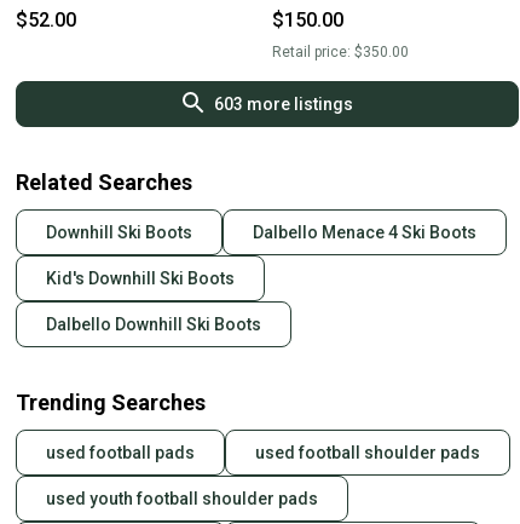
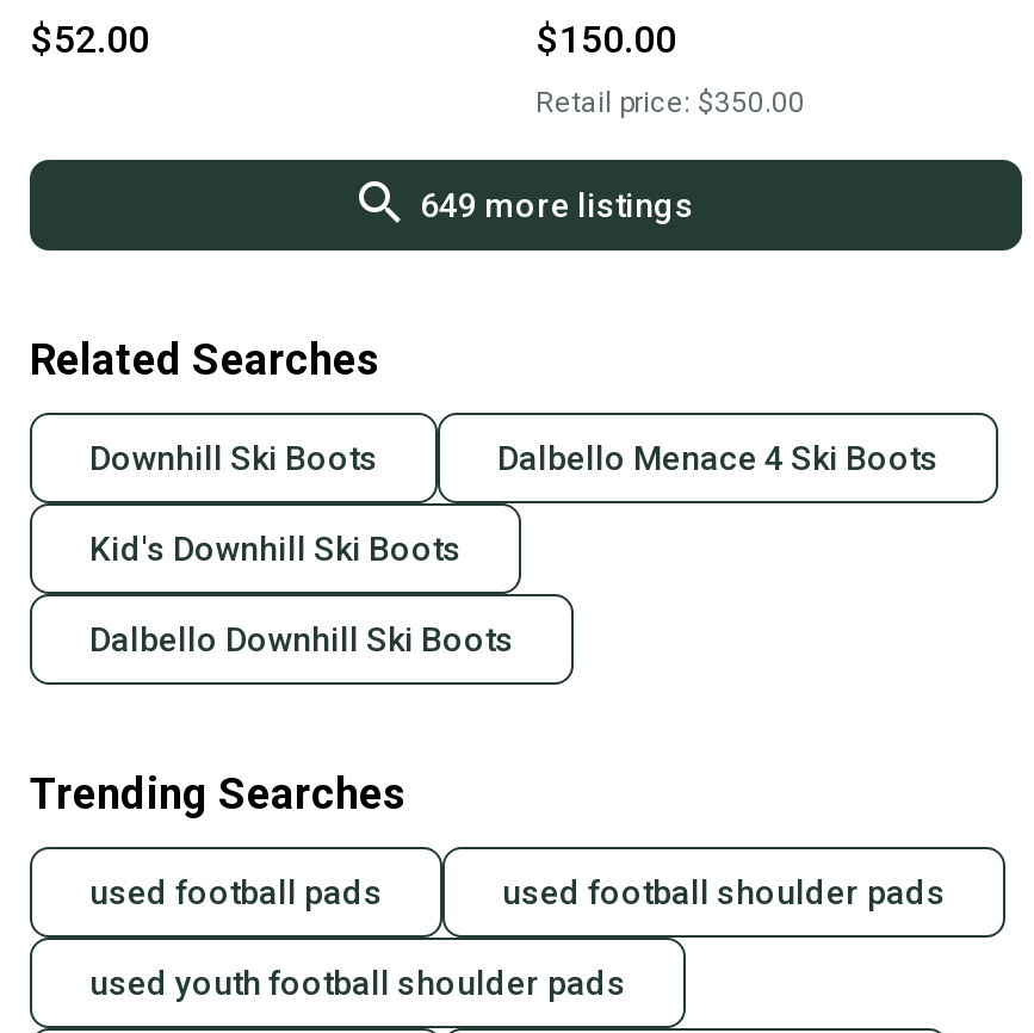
- 603 more listings
+ 649 more listings
